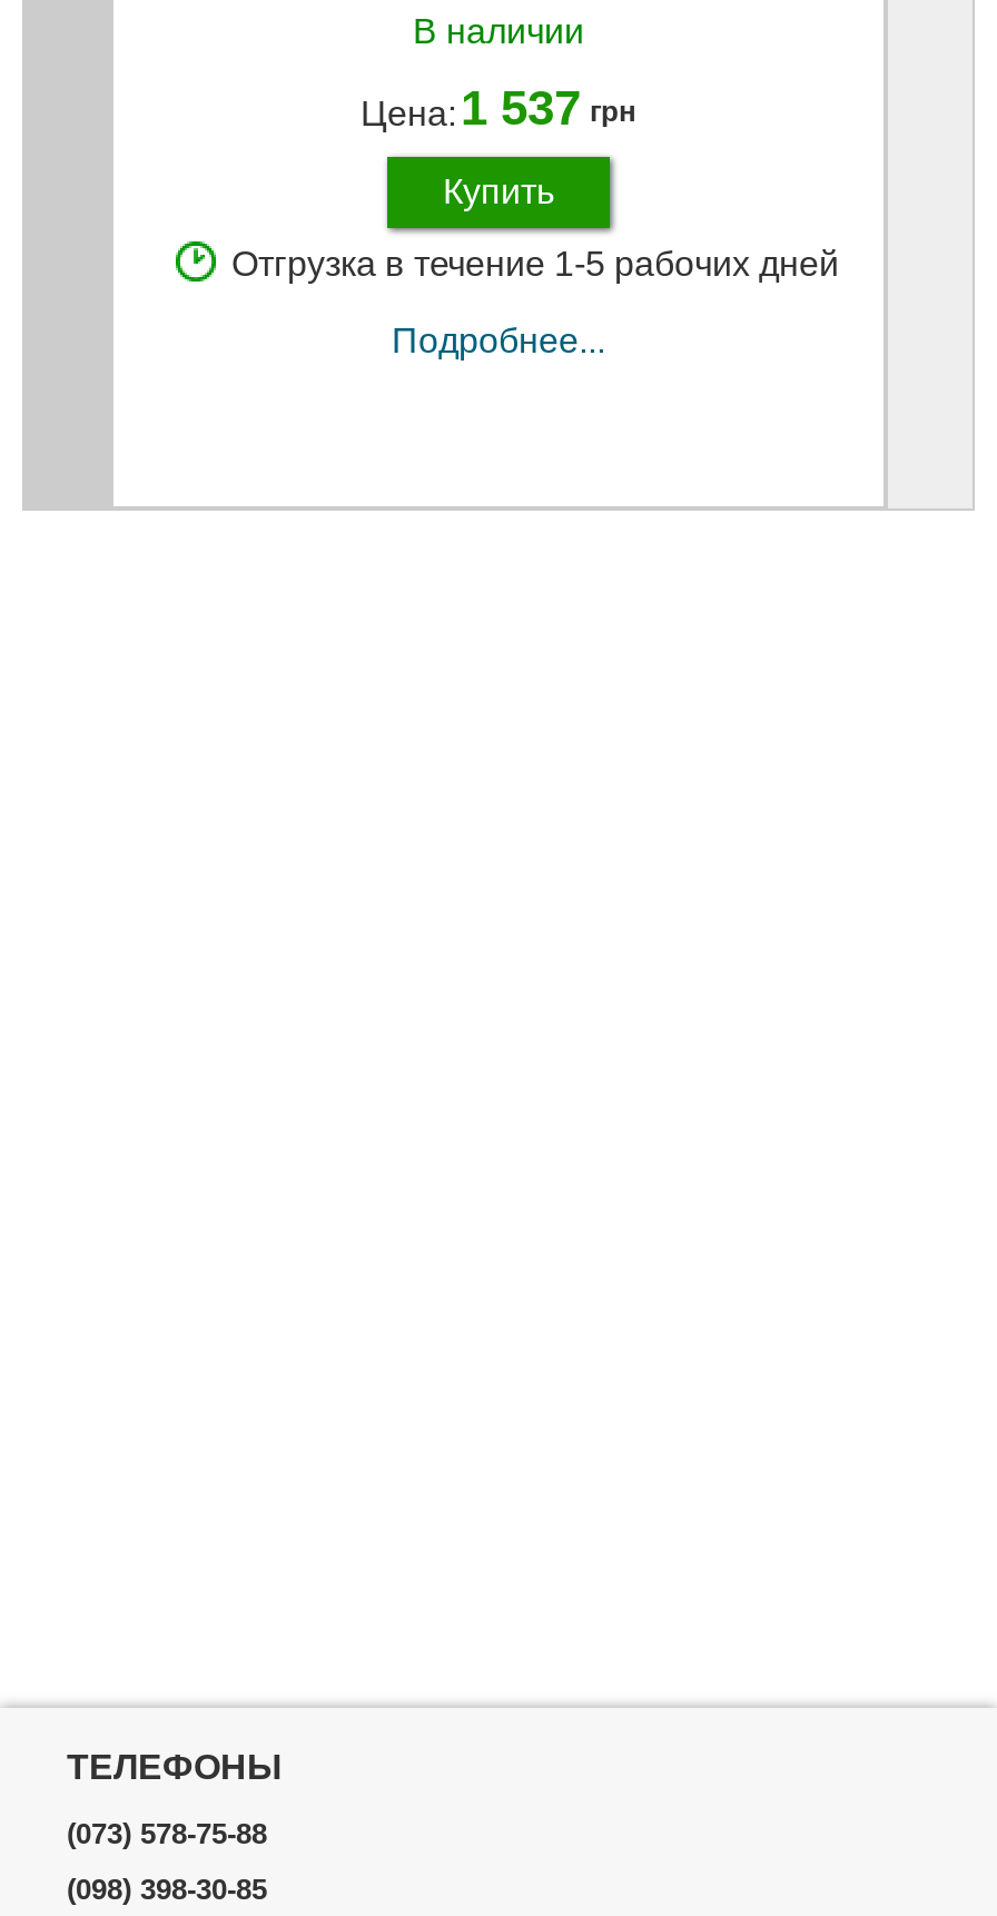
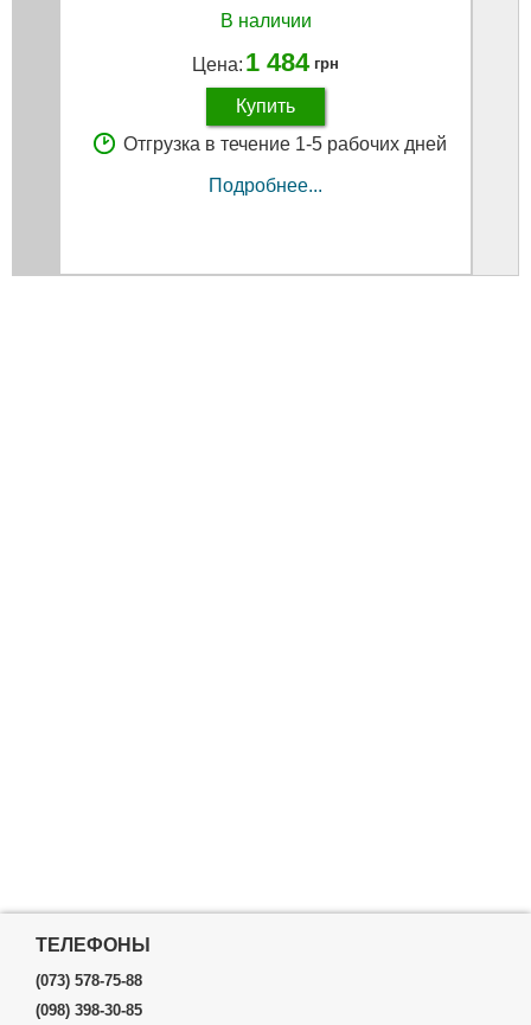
- Цена: 1 537 грн
+ Цена: 1 484 грн
